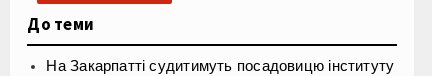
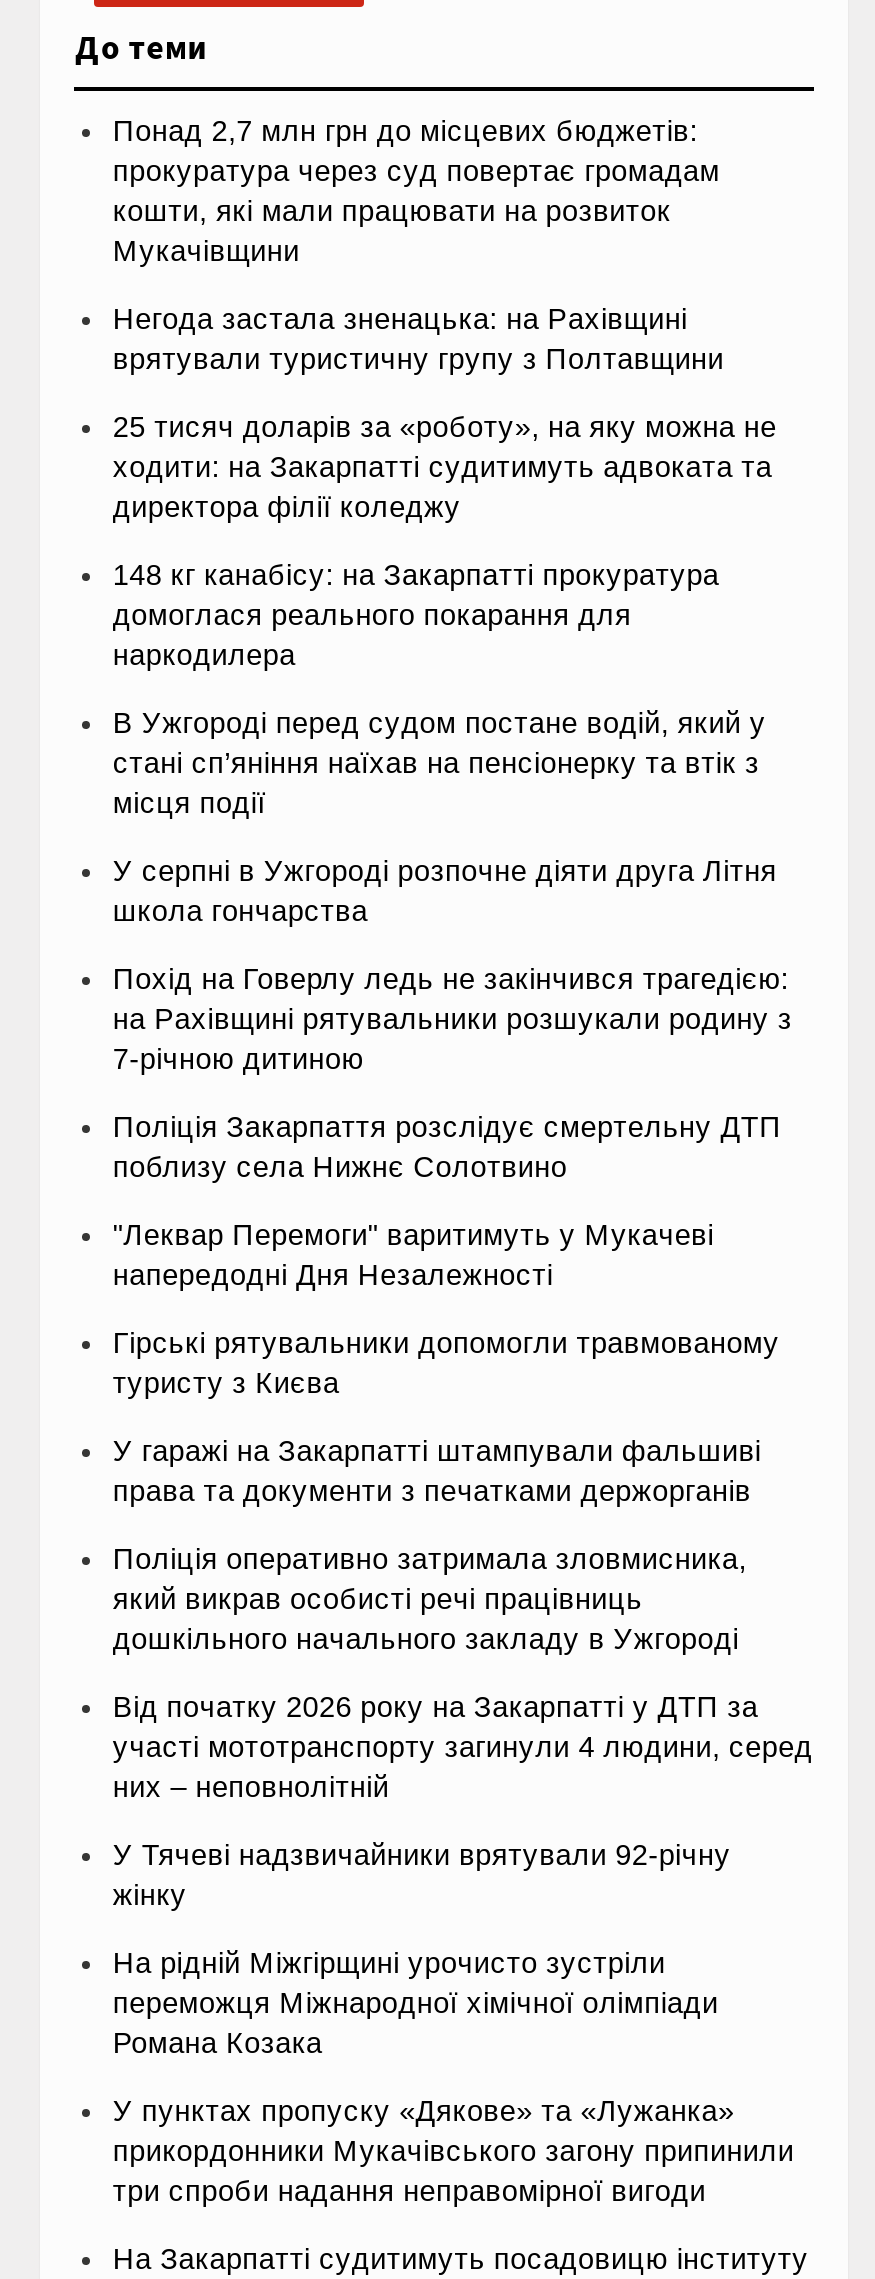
+ Понад 2,7 млн грн до місцевих бюджетів:
+ прокуратура через суд повертає громадам
+ кошти, які мали працювати на розвиток
+ Мукачівщини
+ Негода застала зненацька: на Рахівщині
+ врятували туристичну групу з Полтавщини
+ 25 тисяч доларів за «роботу», на яку можна не
+ ходити: на Закарпатті судитимуть адвоката та
+ директора філії коледжу
+ 148 кг канабісу: на Закарпатті прокуратура
+ домоглася реального покарання для
+ наркодилера
+ В Ужгороді перед судом постане водій, який у
+ стані сп’яніння наїхав на пенсіонерку та втік з
+ місця події
+ У серпні в Ужгороді розпочне діяти друга Літня
+ школа гончарства
+ Похід на Говерлу ледь не закінчився трагедією:
+ на Рахівщині рятувальники розшукали родину з
+ 7-річною дитиною
+ Поліція Закарпаття розслідує смертельну ДТП
+ поблизу села Нижнє Солотвино
+ "Леквар Перемоги" варитимуть у Мукачеві
+ напередодні Дня Незалежності
+ Гірські рятувальники допомогли травмованому
+ туристу з Києва
+ У гаражі на Закарпатті штампували фальшиві
+ права та документи з печатками держорганів
+ Поліція оперативно затримала зловмисника,
+ який викрав особисті речі працівниць
+ дошкільного начального закладу в Ужгороді
+ Від початку 2026 року на Закарпатті у ДТП за
+ участі мототранспорту загинули 4 людини, серед
+ них – неповнолітній
+ У Тячеві надзвичайники врятували 92-річну
+ жінку
+ На рідній Міжгірщині урочисто зустріли
+ переможця Міжнародної хімічної олімпіади
+ Романа Козака
+ У пунктах пропуску «Дякове» та «Лужанка»
+ прикордонники Мукачівського загону припинили
+ три спроби надання неправомірної вигоди
